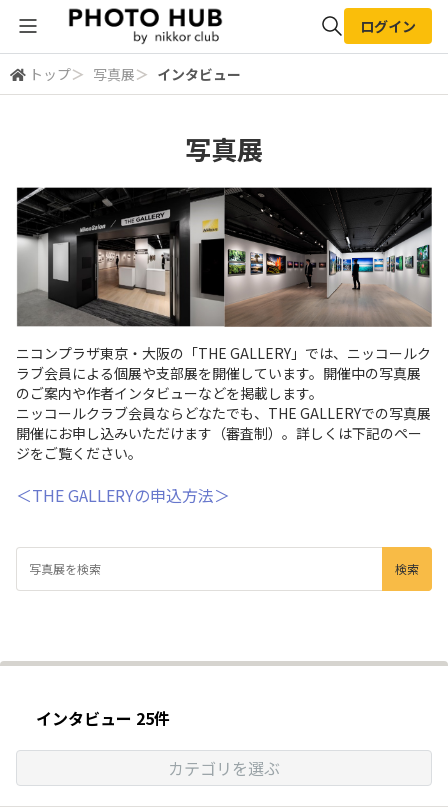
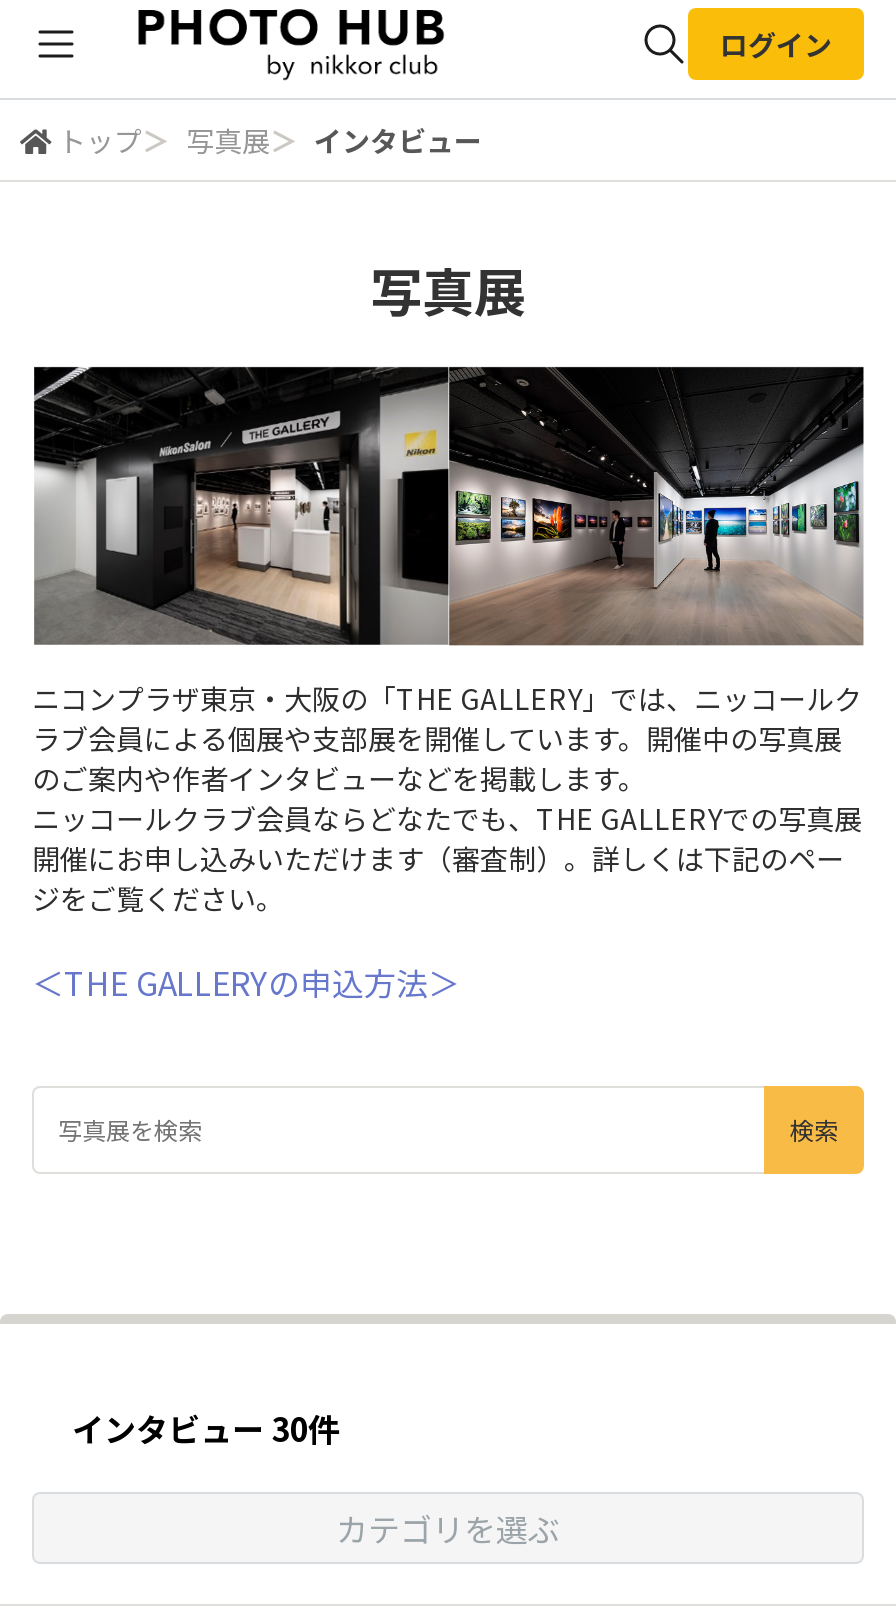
- インタビュー 25件
+ インタビュー 30件
